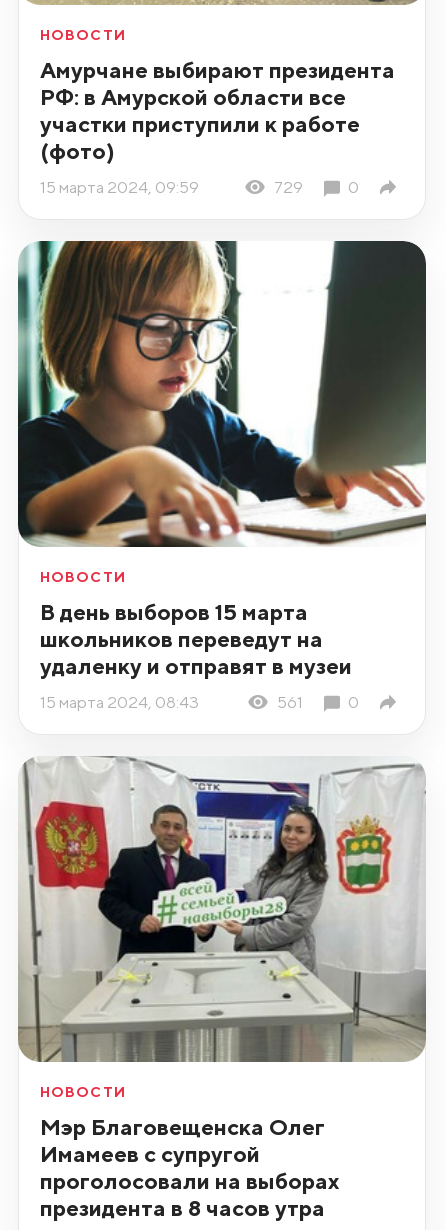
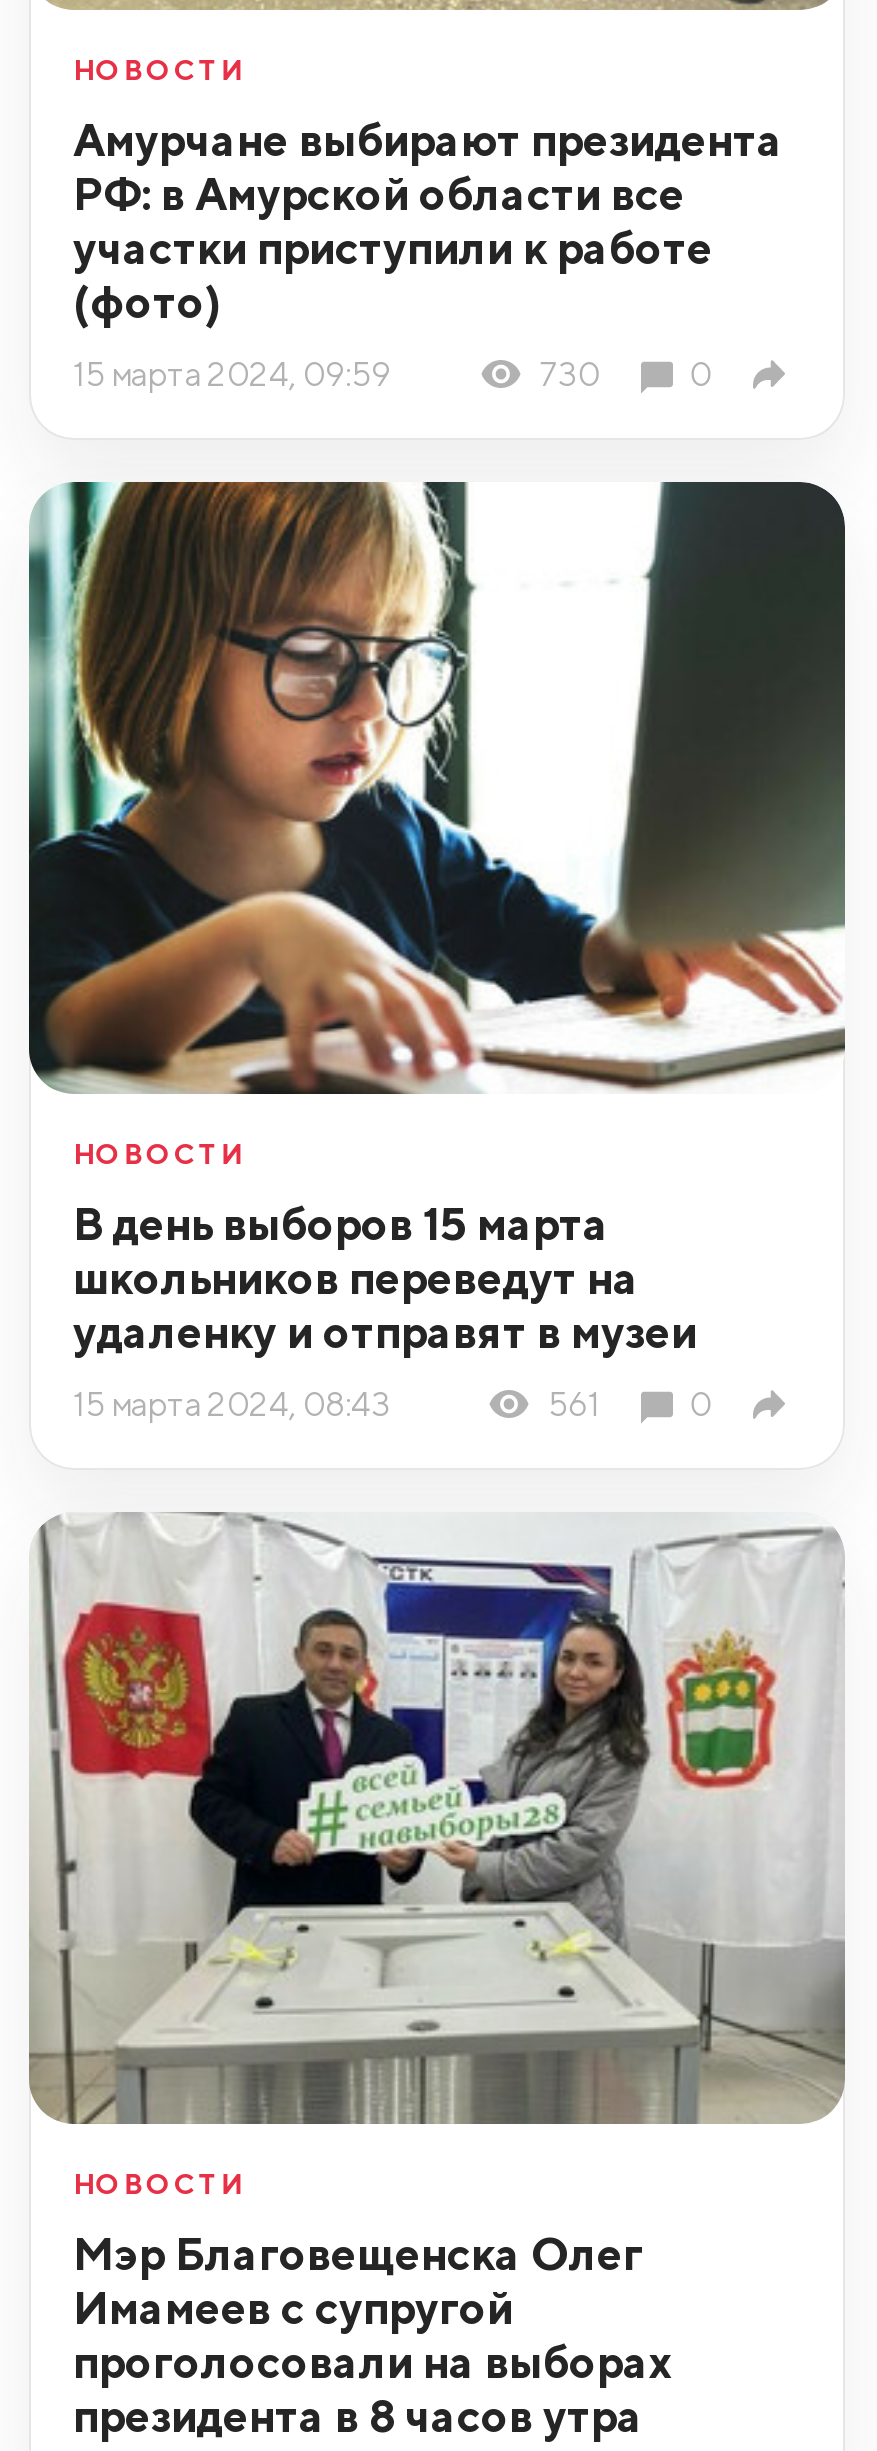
- 729
+ 730
